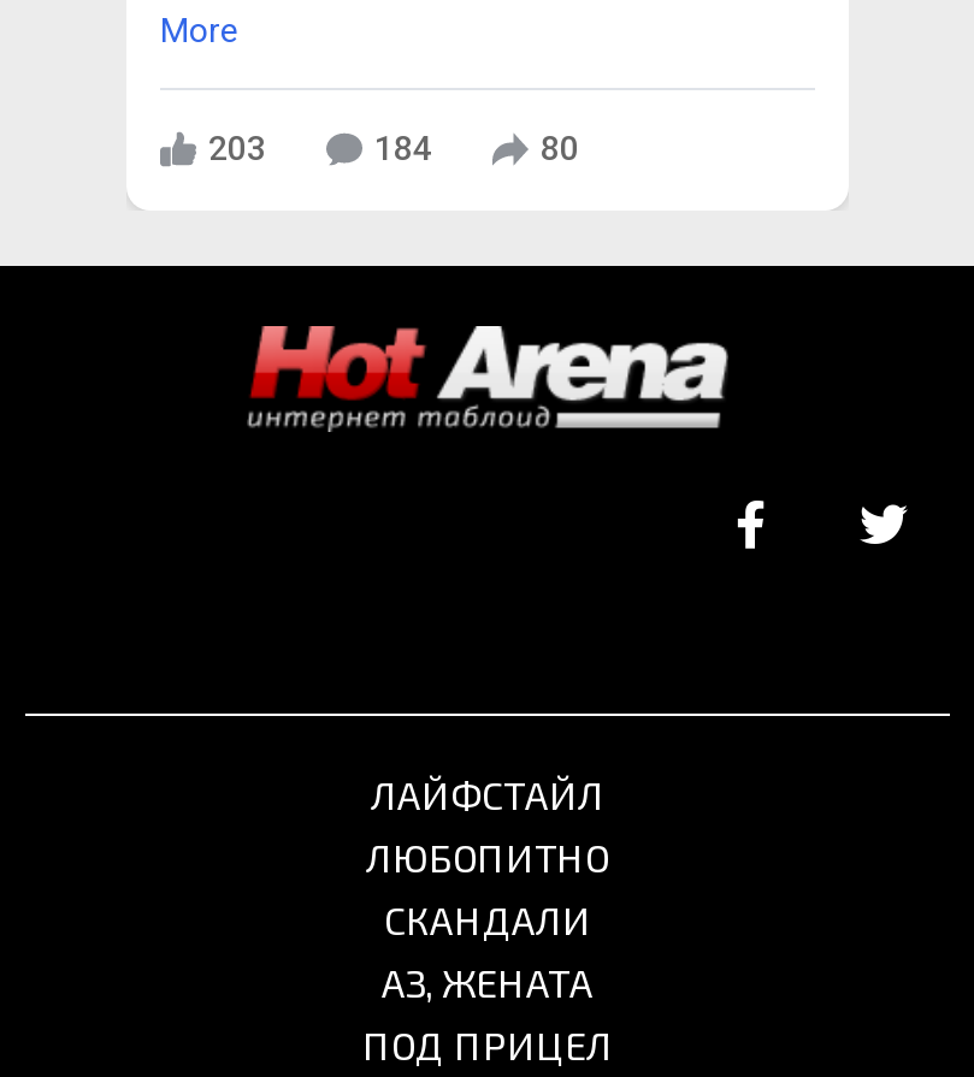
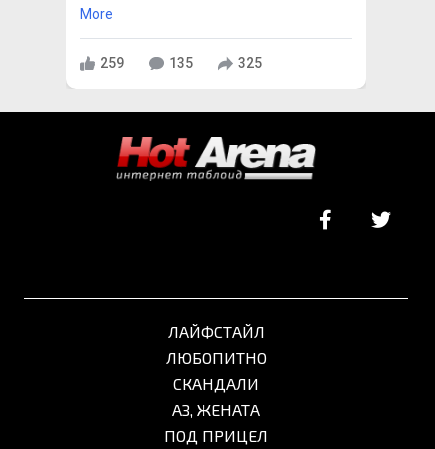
- 203
+ 259

- 184
+ 135

- 80
+ 325
